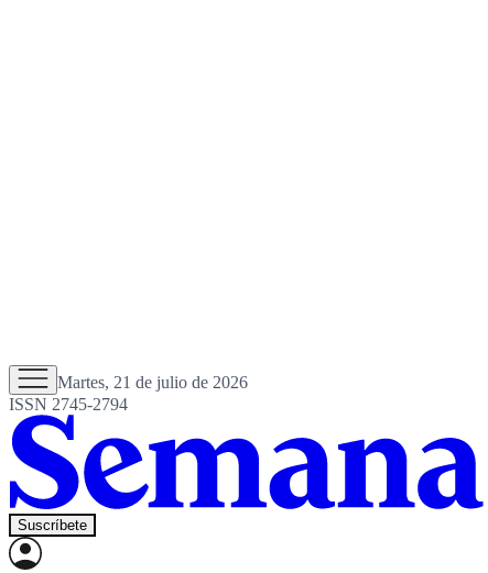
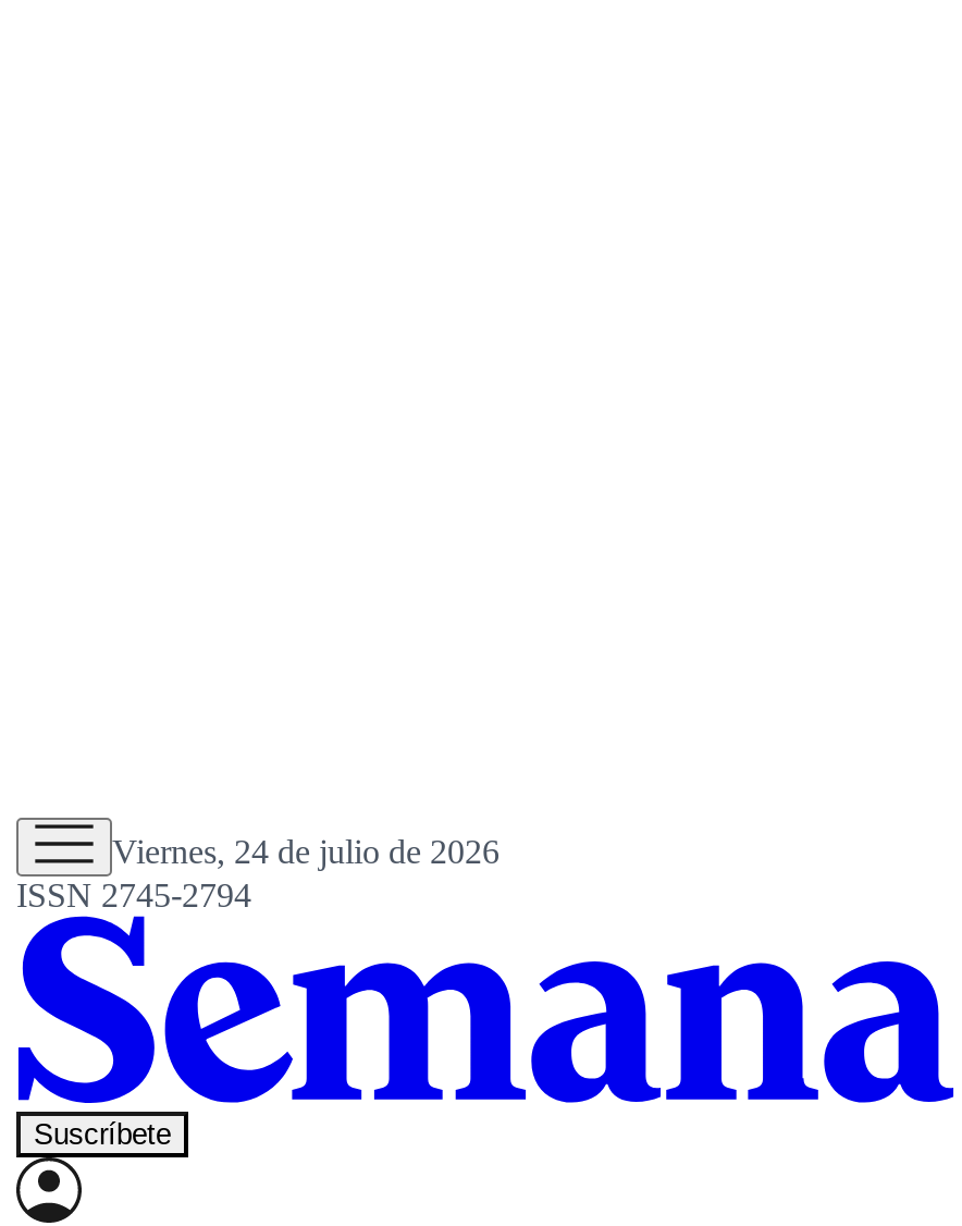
- Martes, 21 de julio de 2026
+ Viernes, 24 de julio de 2026
